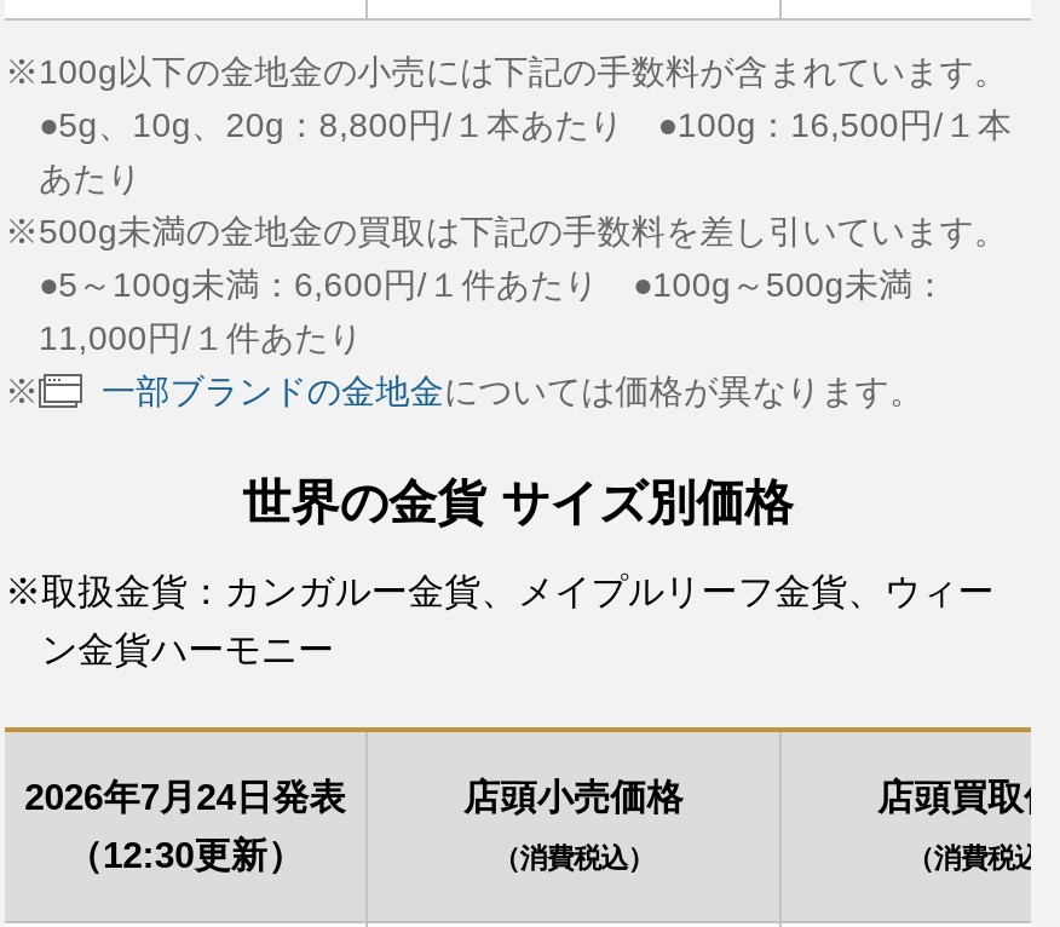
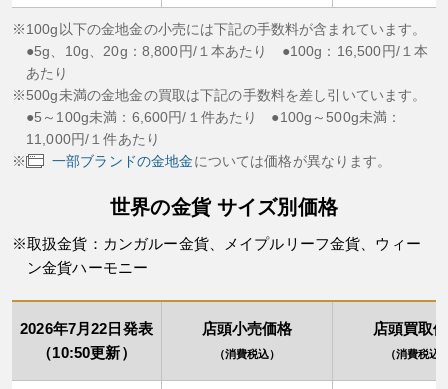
- 2026年7月24日発表
+ 2026年7月22日発表

- （12:30更新）
+ （10:50更新）
